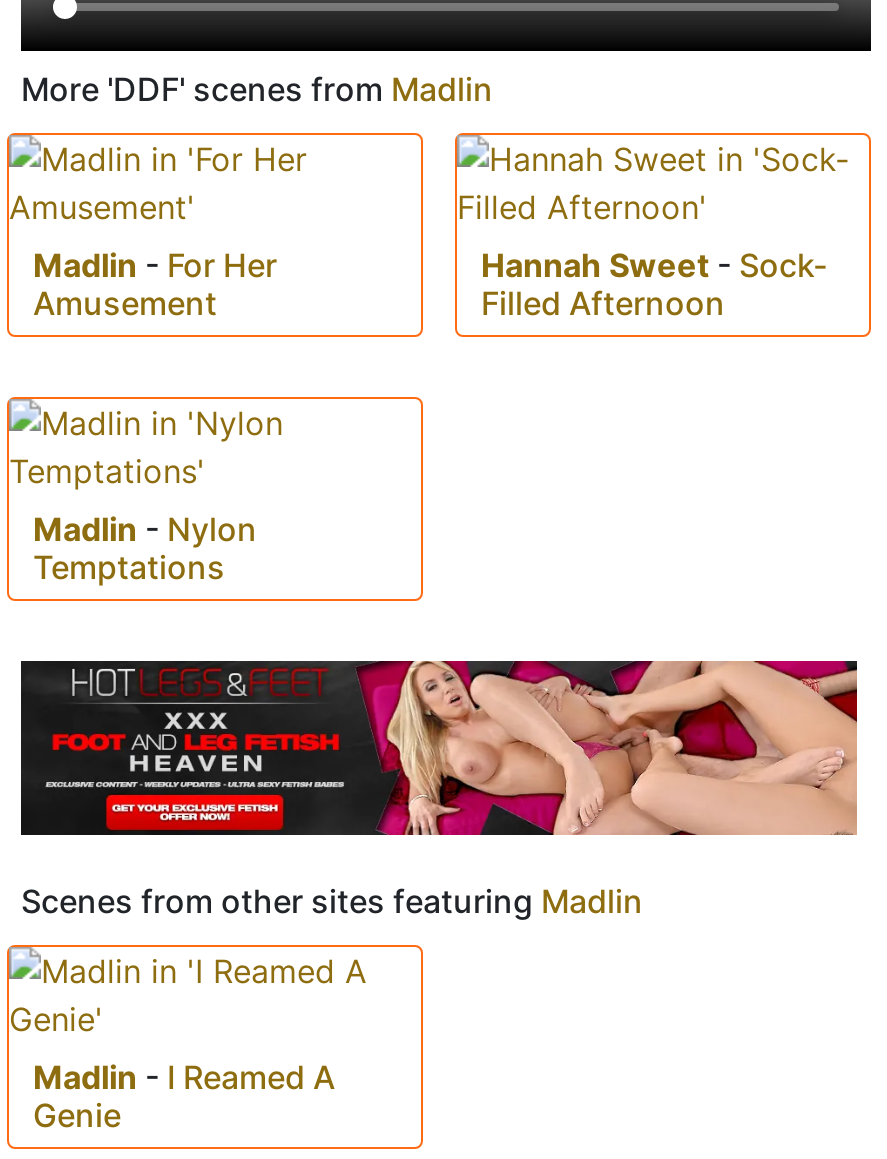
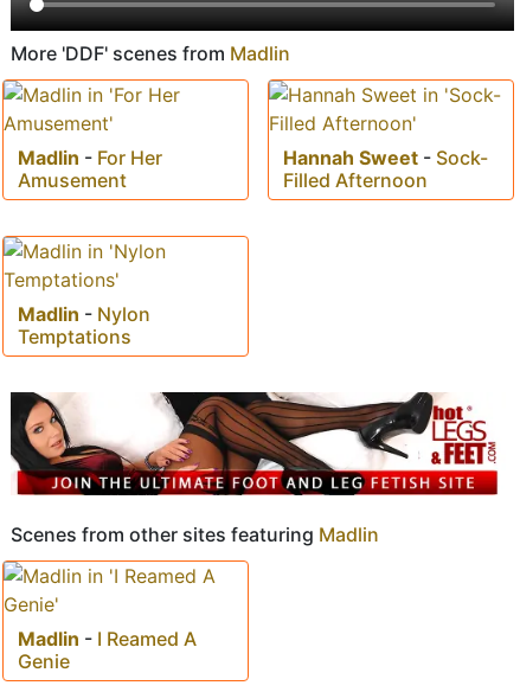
- [image]
+ [image]
